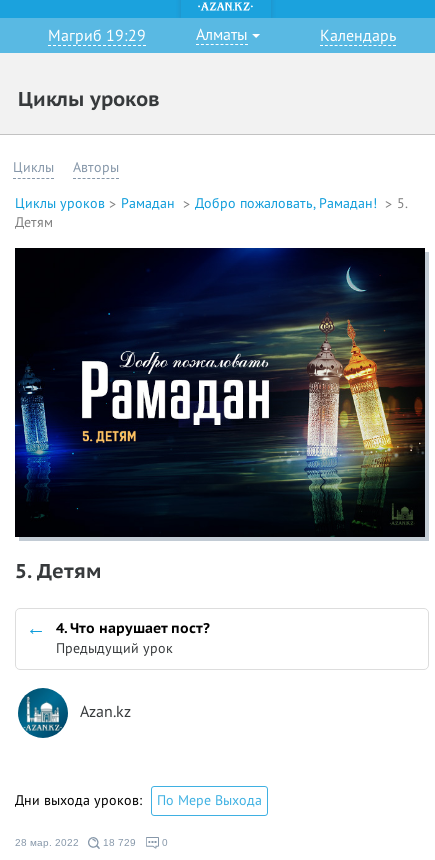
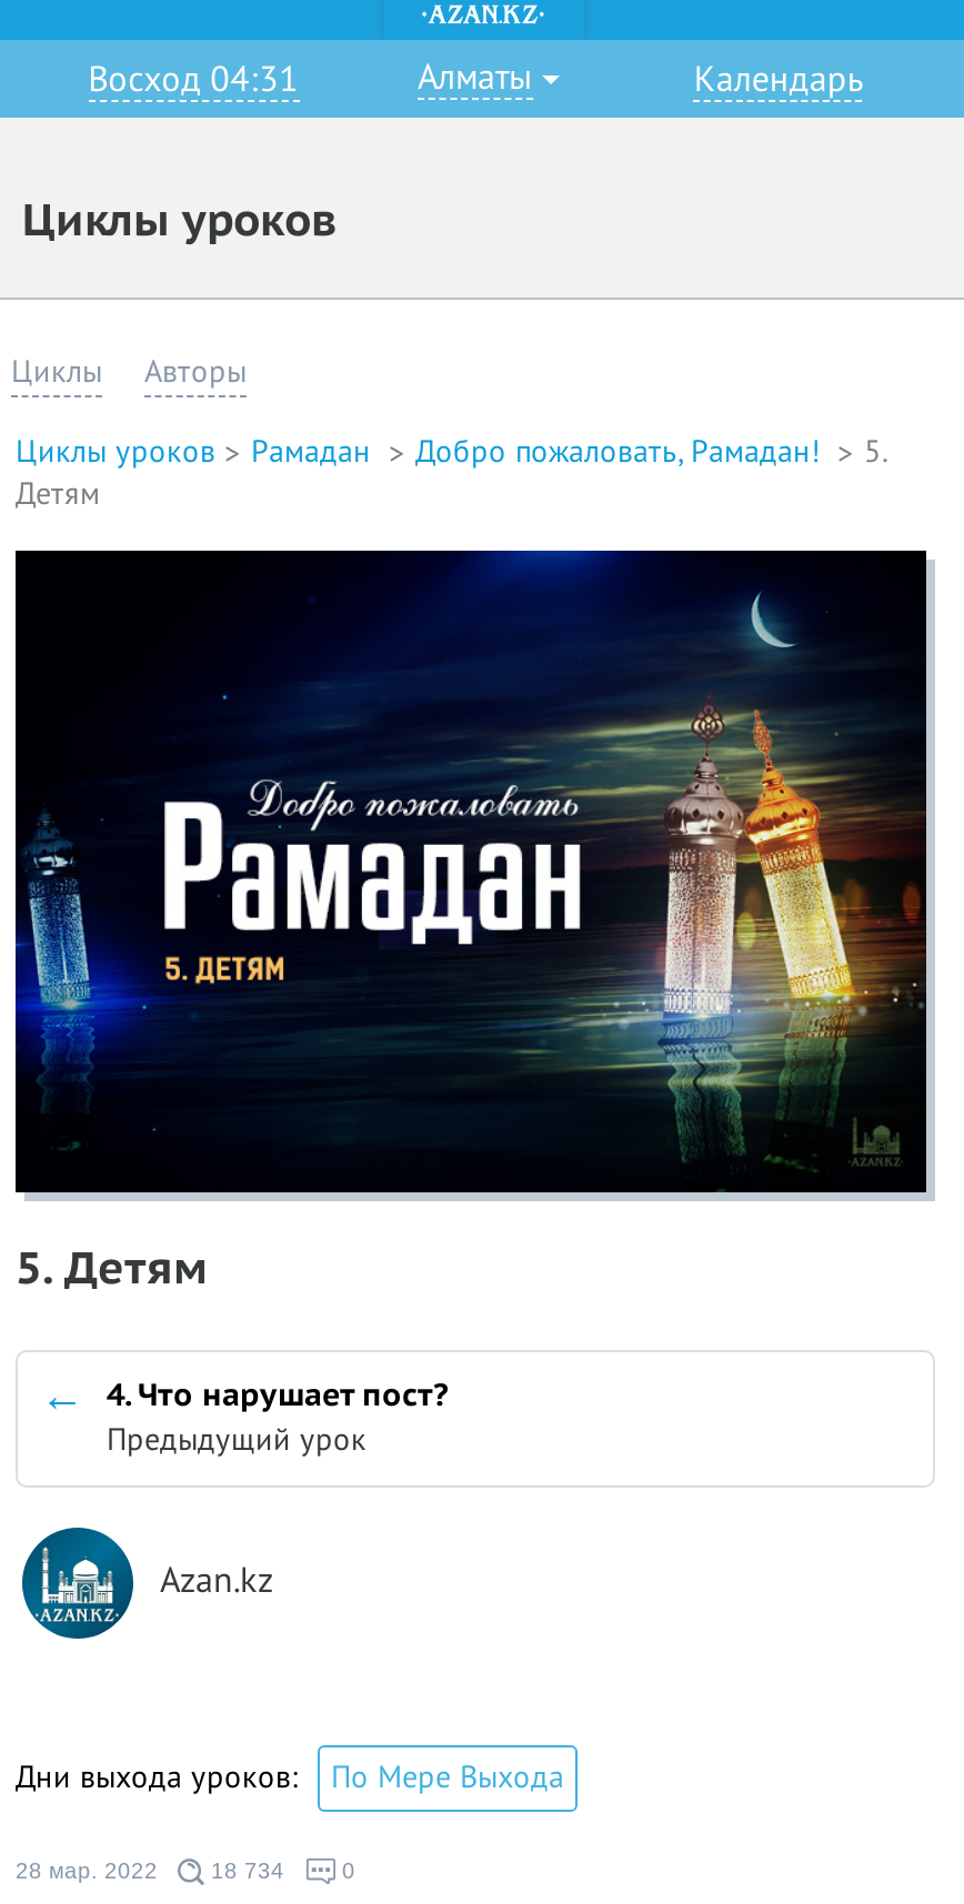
- Магриб 19:29
+ Восход 04:31

- 28 мар. 2022 18 729
+ 28 мар. 2022 18 734
